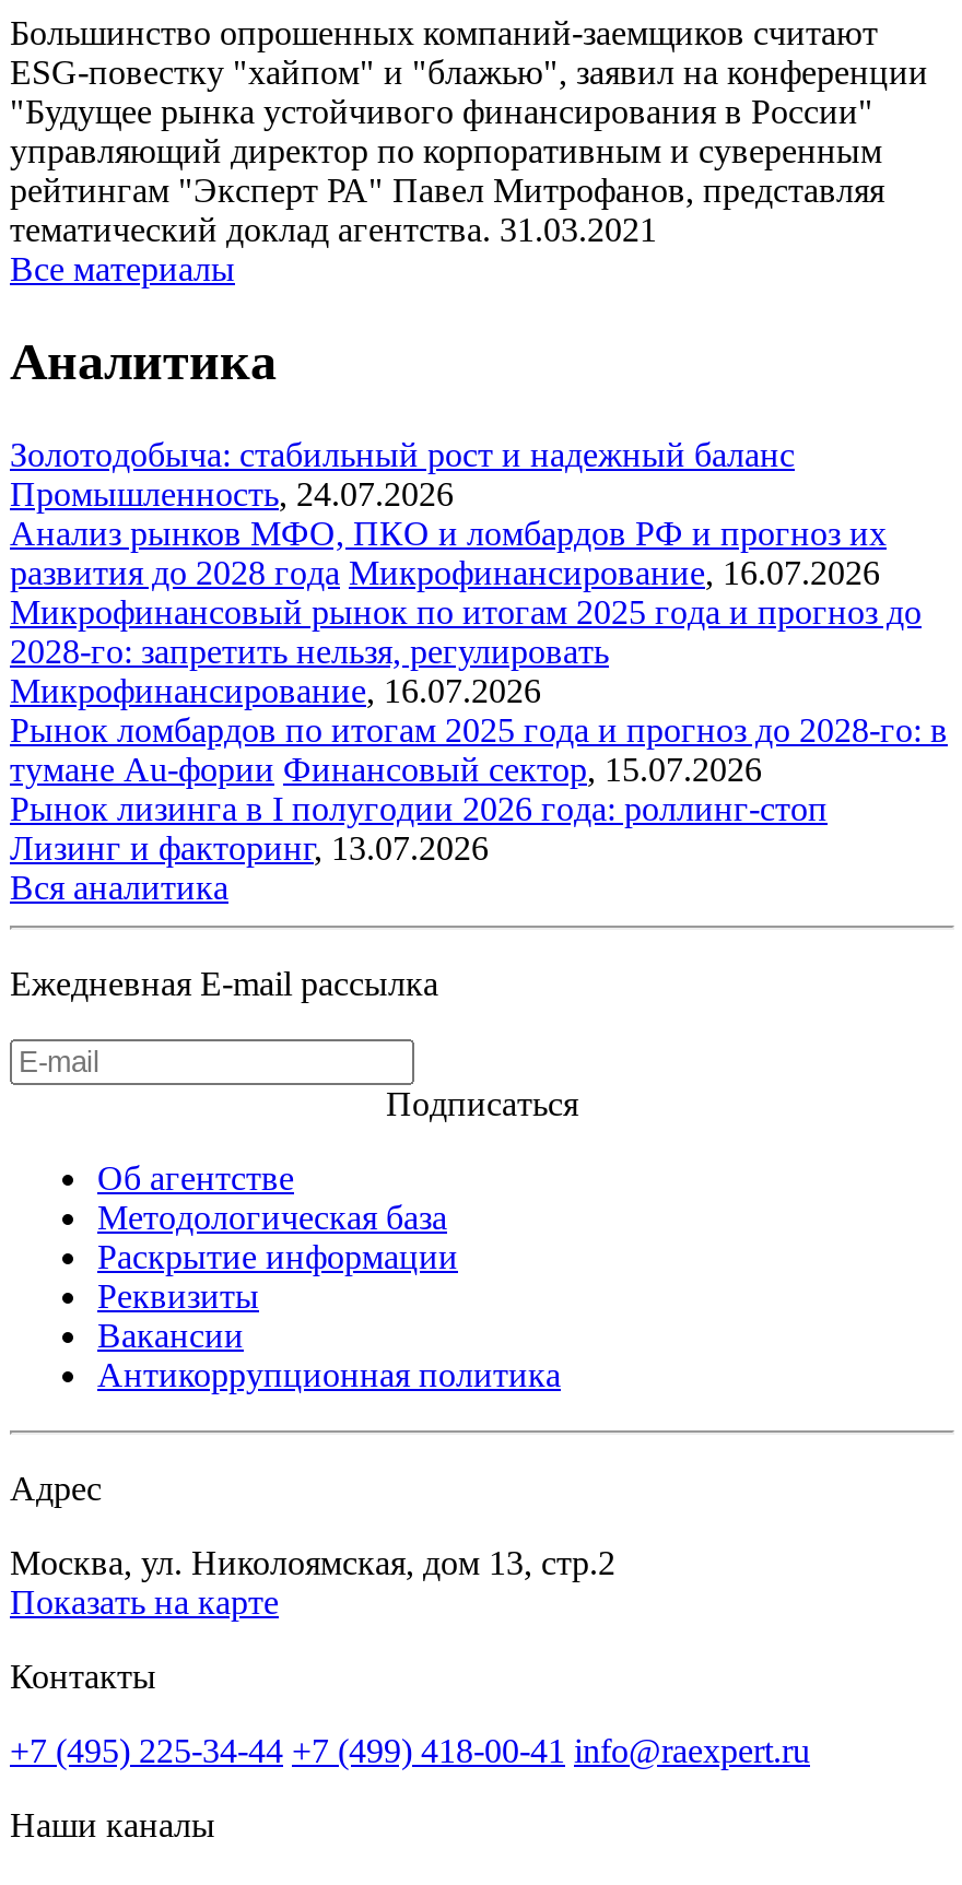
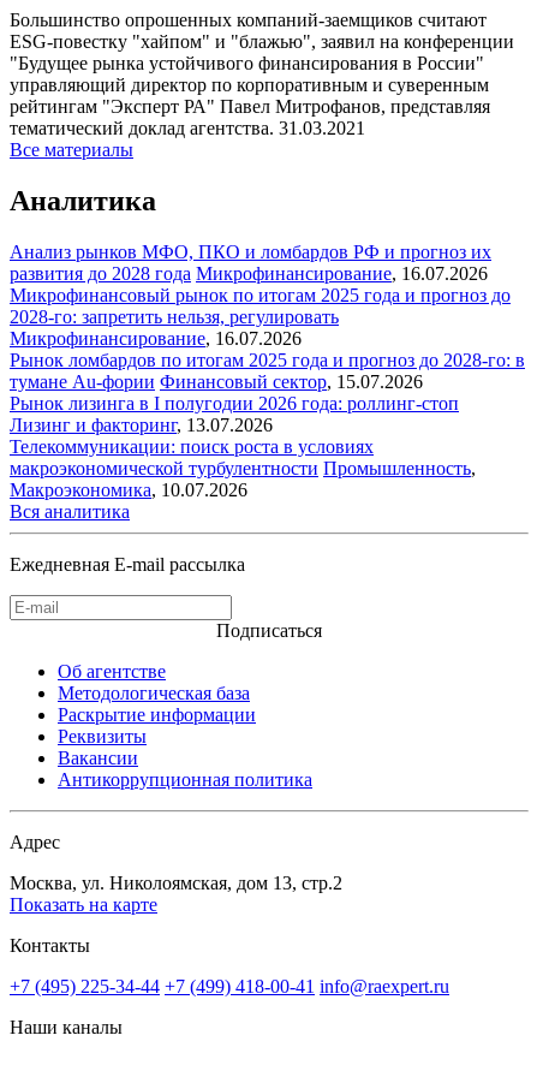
- Золотодобыча: стабильный рост и надежный баланс
- Промышленность, 24.07.2026

moved up: Анализ рынков МФО, ПКО и ломбардов РФ и прогноз их | развития до 2028 года Микрофинансирование, 16.07.2026 | Микрофинансовый рынок по итогам 2025 года и прогноз до | ... | Рынок лизинга в I полугодии 2026 года: роллинг-стоп | Лизинг и факторинг, 13.07.2026

+ Телекоммуникации: поиск роста в условиях
+ макроэкономической турбулентности Промышленность,
+ Макроэкономика, 10.07.2026
